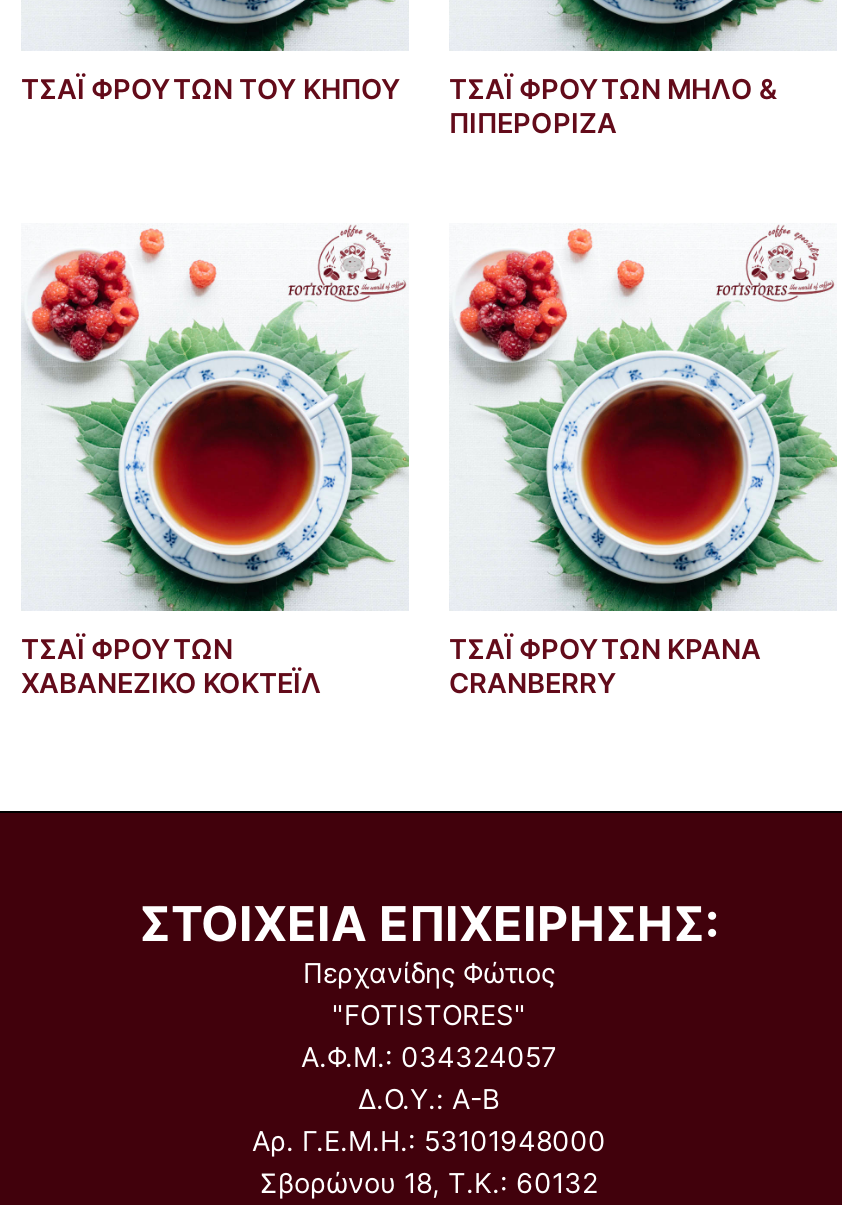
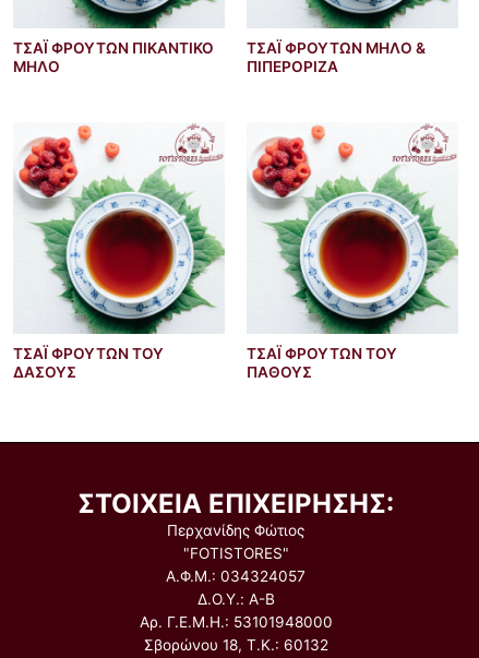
- ΤΣΑΪ ΦΡΟΥΤΩΝ ΤΟΥ ΚΗΠΟΥ
+ ΤΣΑΪ ΦΡΟΥΤΩΝ ΠΙΚΑΝΤΙΚΟ
+ ΜΗΛΟ

- ΤΣΑΪ ΦΡΟΥΤΩΝ
- ΧΑΒΑΝΕΖΙΚΟ ΚΟΚΤΕΪΛ
+ ΤΣΑΪ ΦΡΟΥΤΩΝ ΤΟΥ
+ ΔΑΣΟΥΣ

- ΤΣΑΪ ΦΡΟΥΤΩΝ ΚΡΑΝΑ
- CRANBERRY
+ ΤΣΑΪ ΦΡΟΥΤΩΝ ΤΟΥ
+ ΠΑΘΟΥΣ
